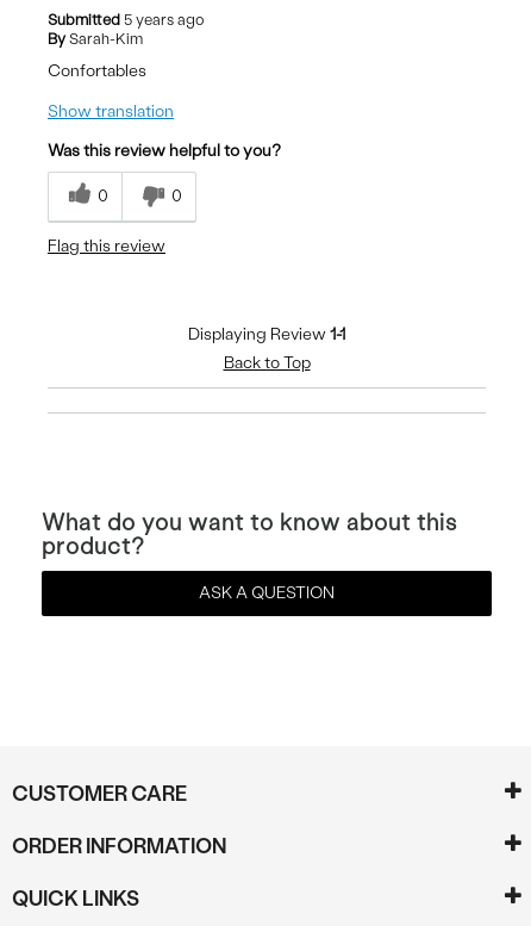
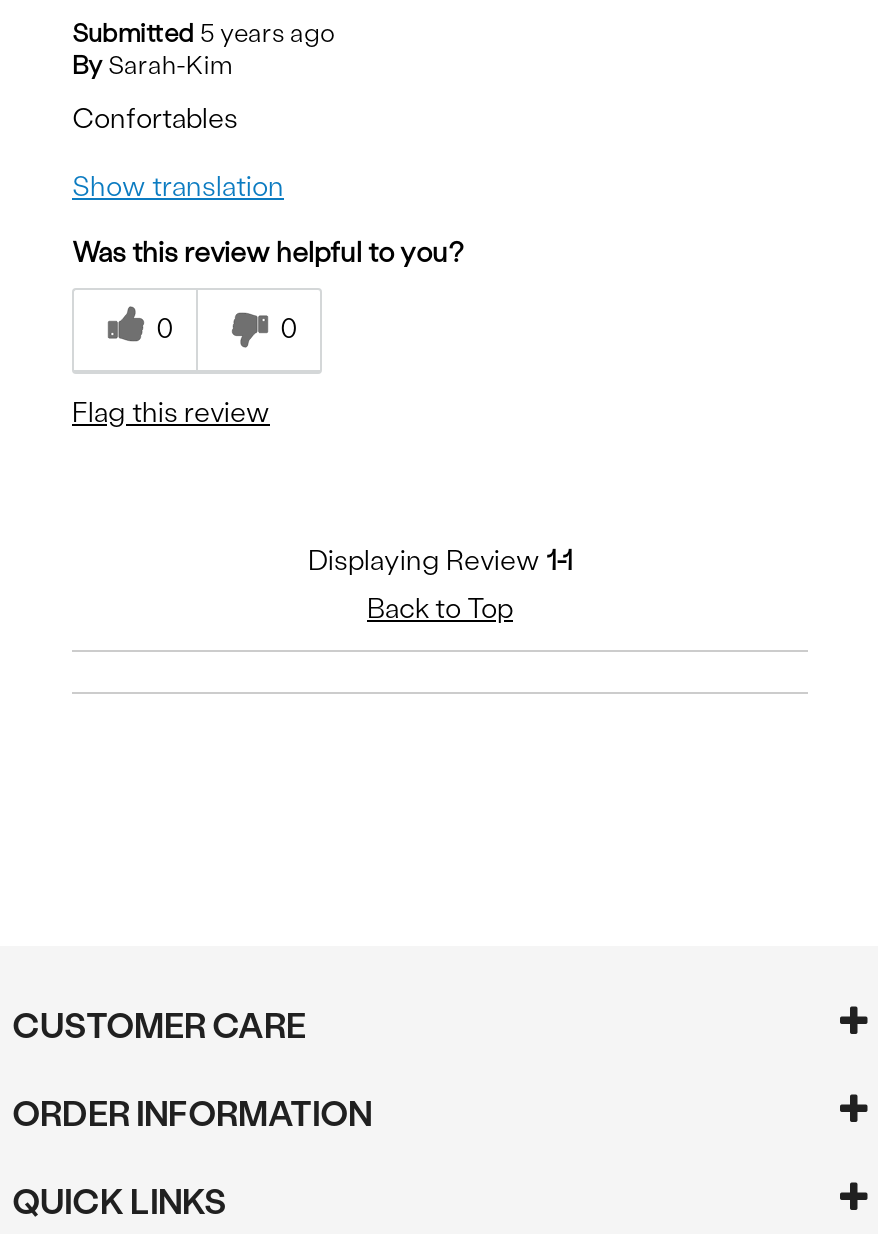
- What do you want to know about this
- product?
- ASK A QUESTION
